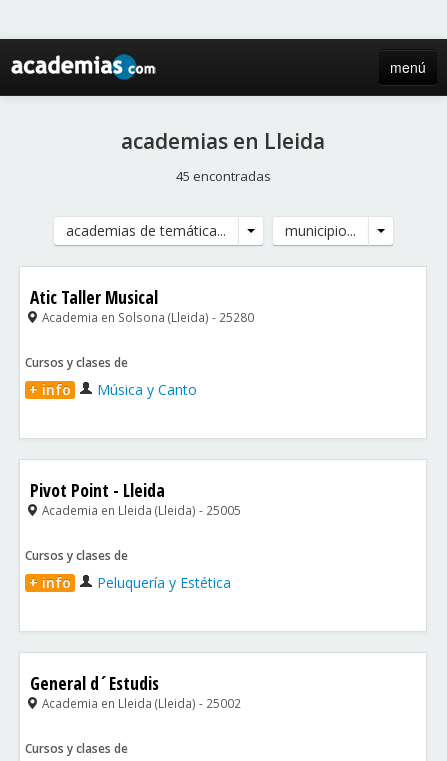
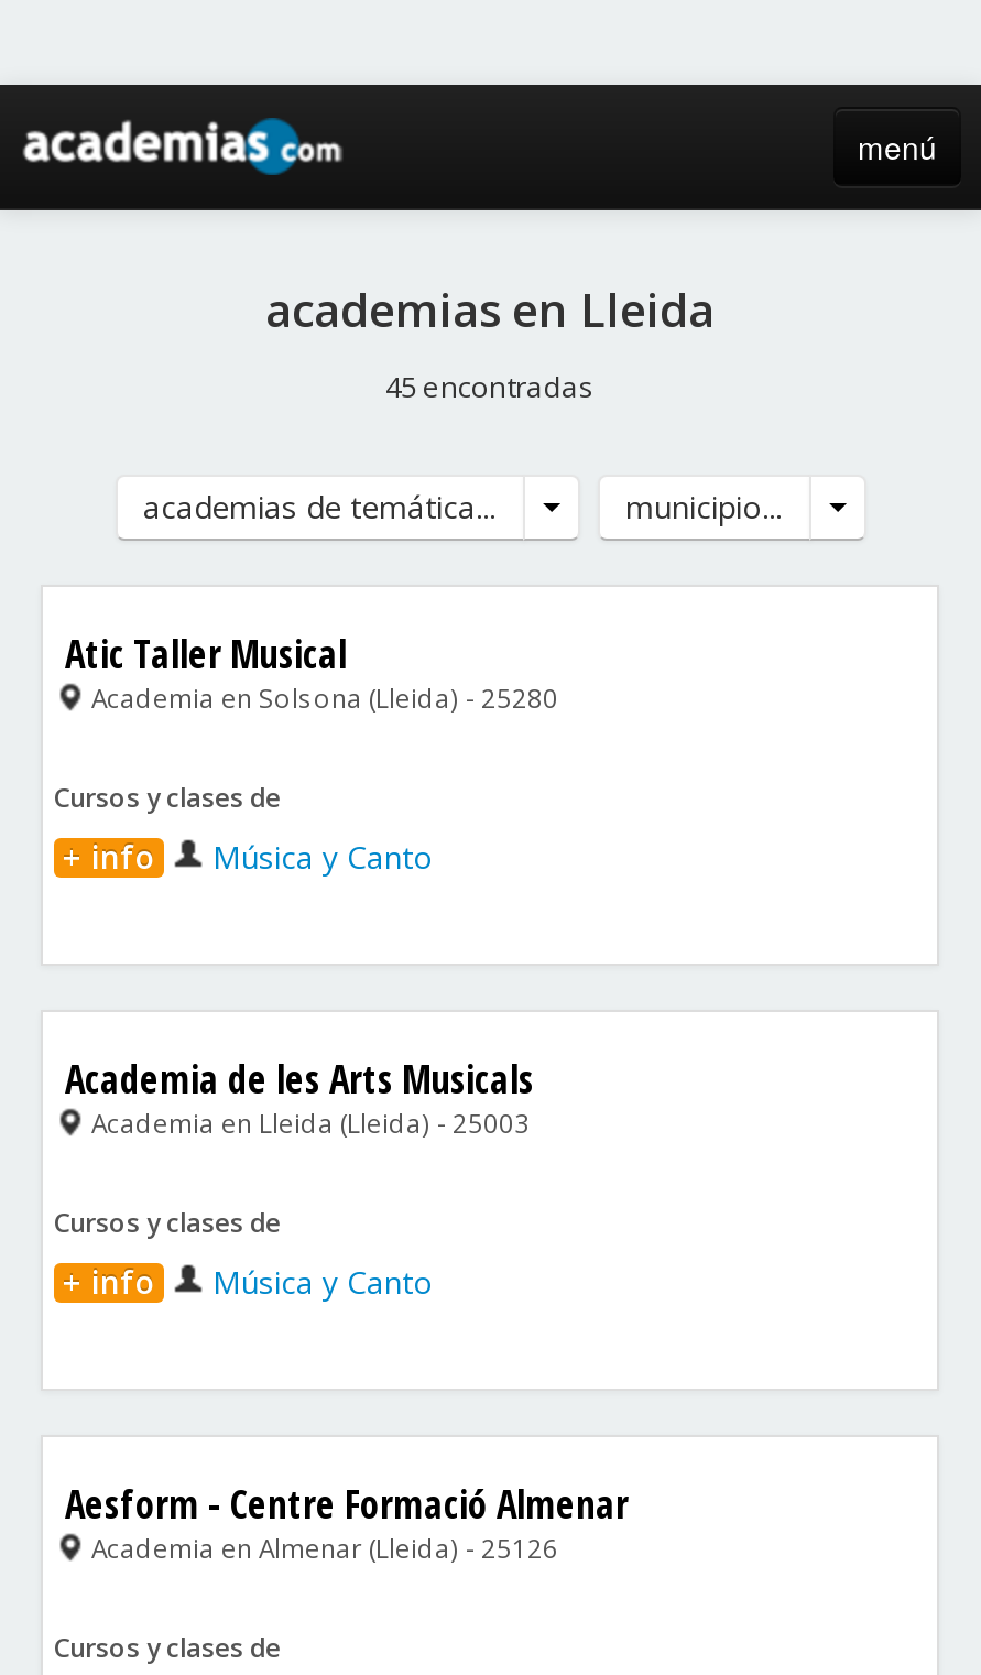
- Pivot Point - Lleida
- Academia en Lleida (Lleida) - 25005
+ Academia de les Arts Musicals
+ Academia en Lleida (Lleida) - 25003

- Peluquería y Estética
+ Música y Canto

- General d´Estudis
- Academia en Lleida (Lleida) - 25002
+ Aesform - Centre Formació Almenar
+ Academia en Almenar (Lleida) - 25126
